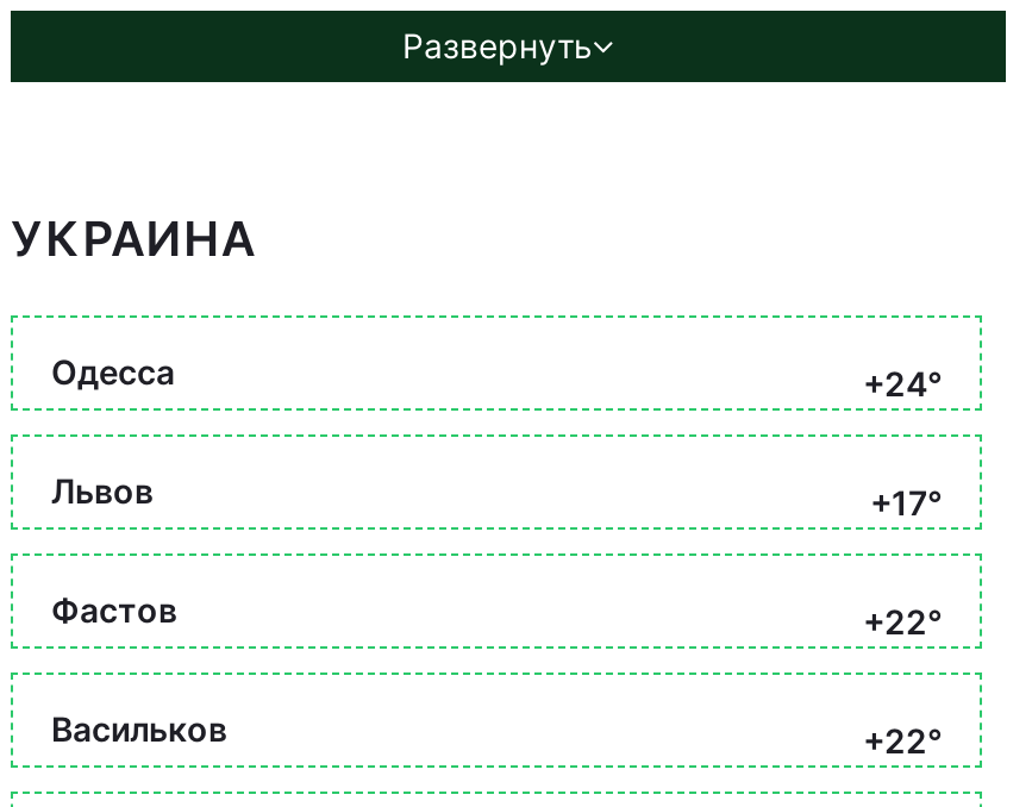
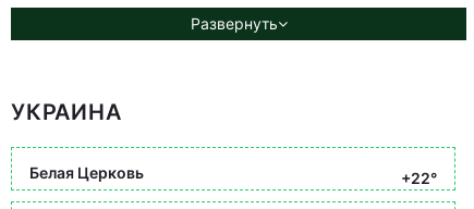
- Одесса
- +24°
- Львов
- +17°
- Фастов
- +22°
- Васильков
+ Белая Церковь
